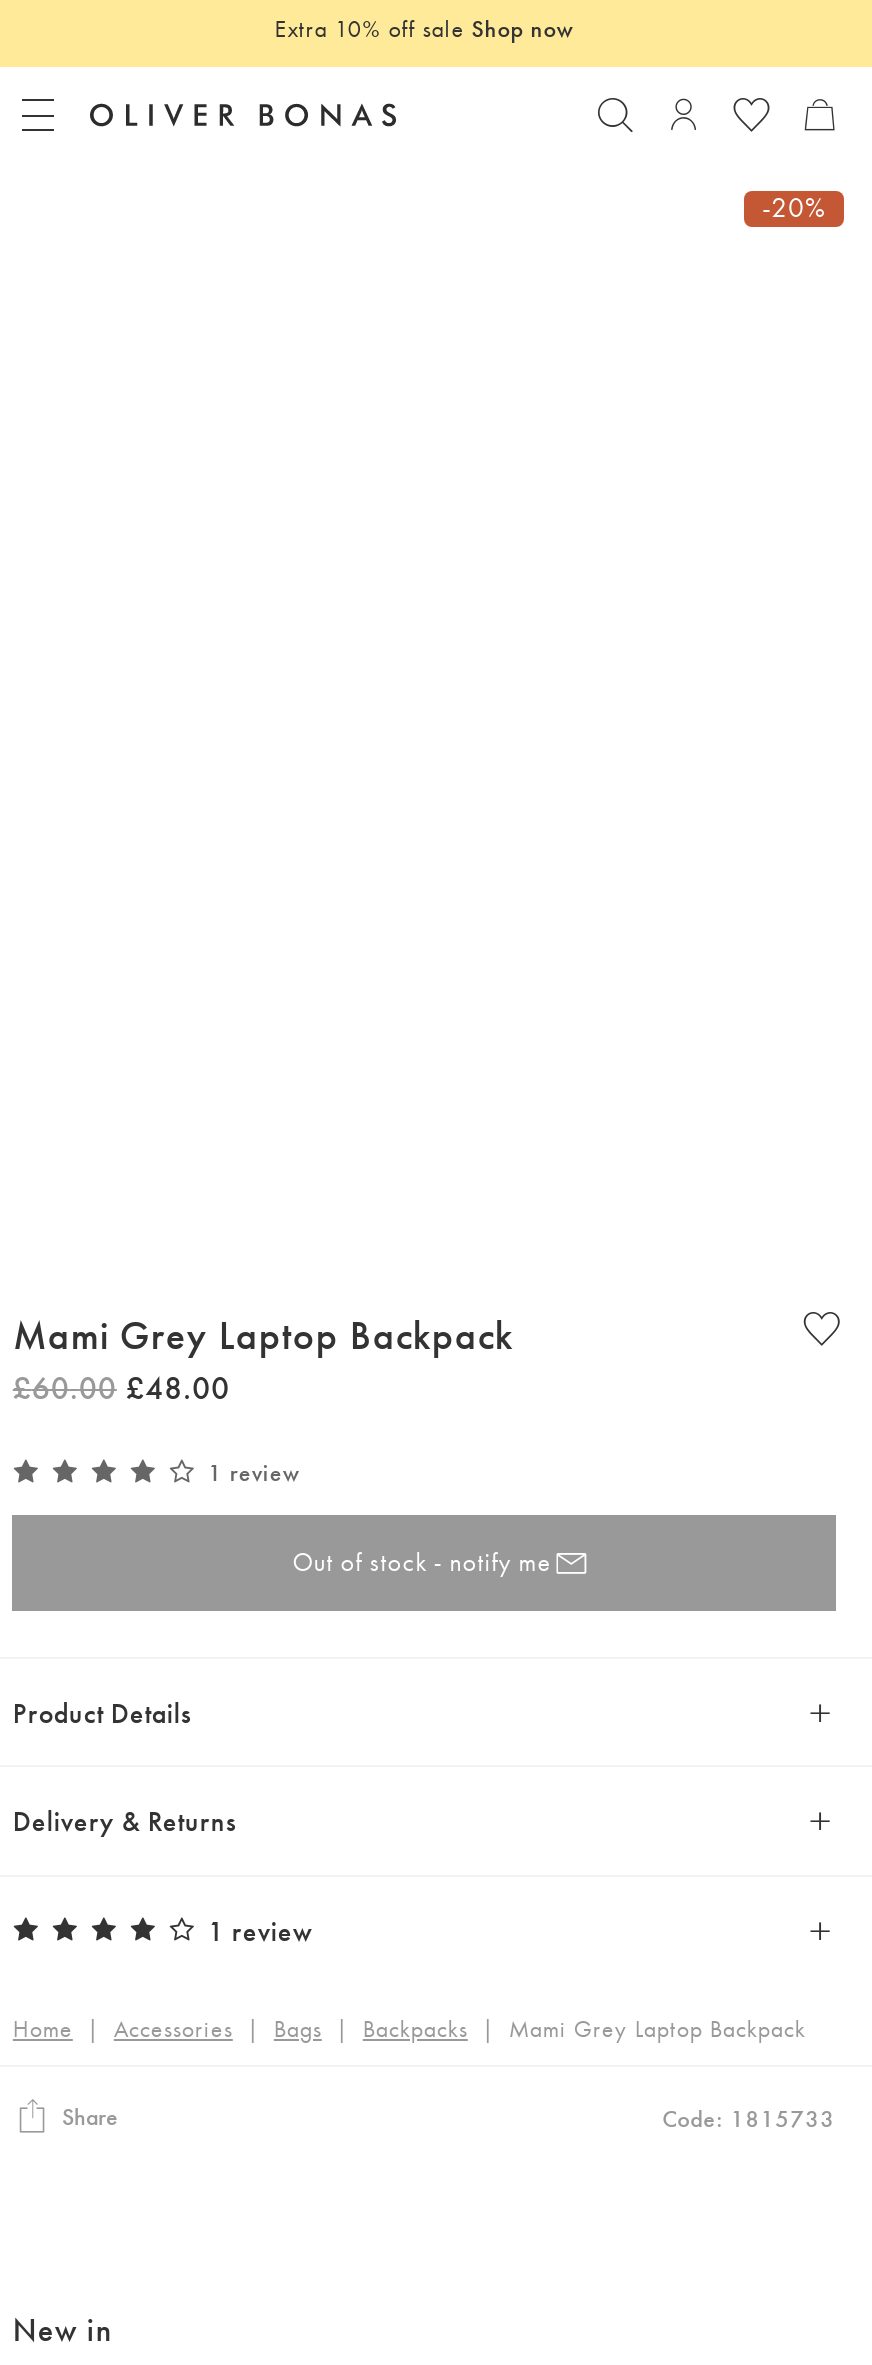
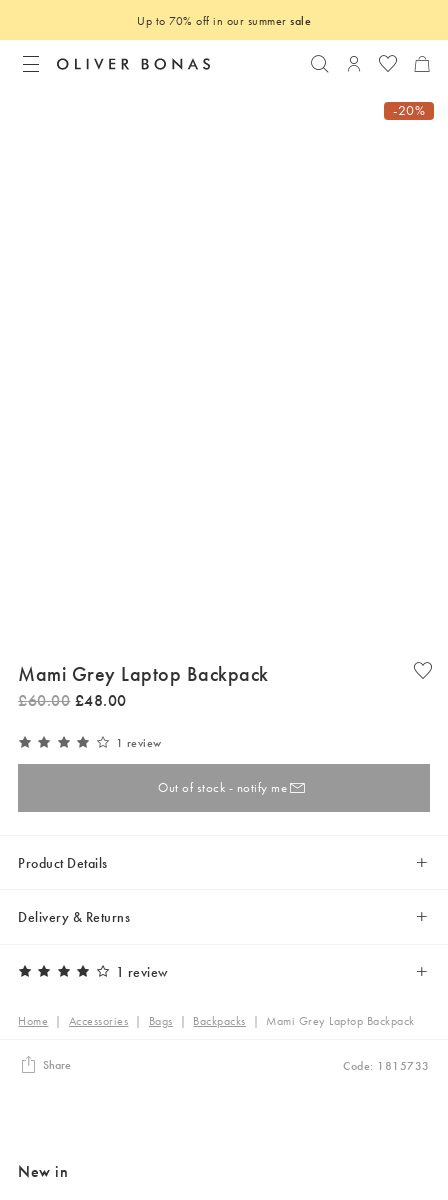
- Extra 10% off sale Shop now
+ Up to 70% off in our summer sale
